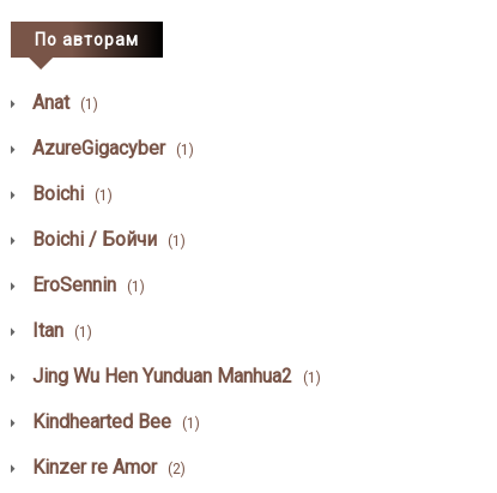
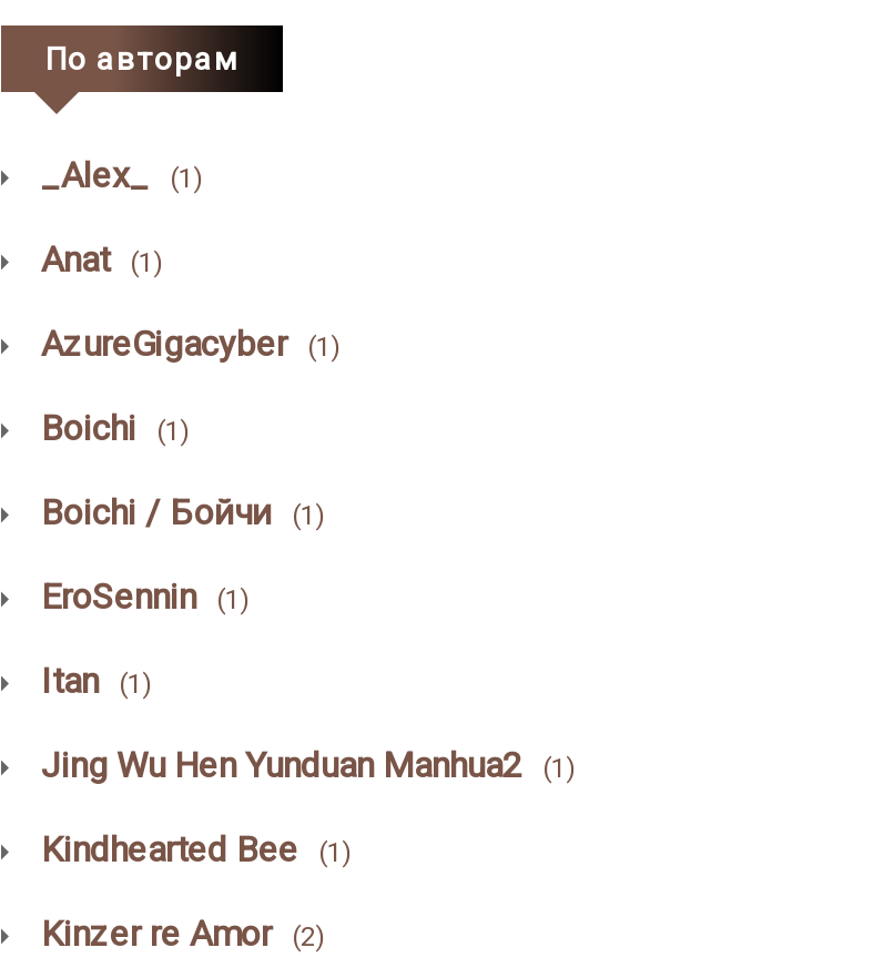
+ _Alex_ (1)
